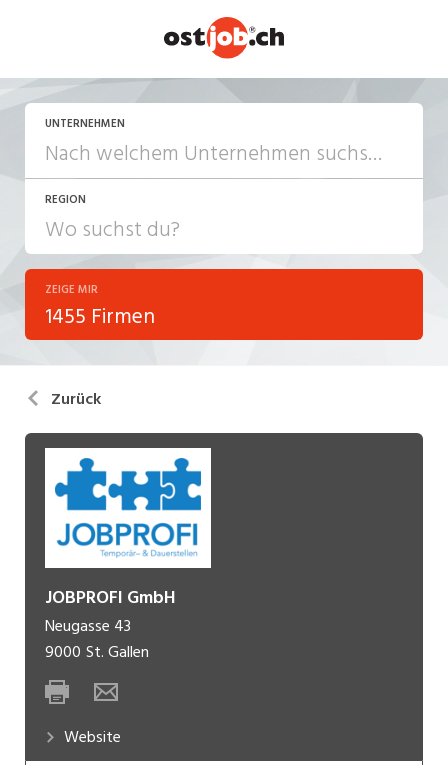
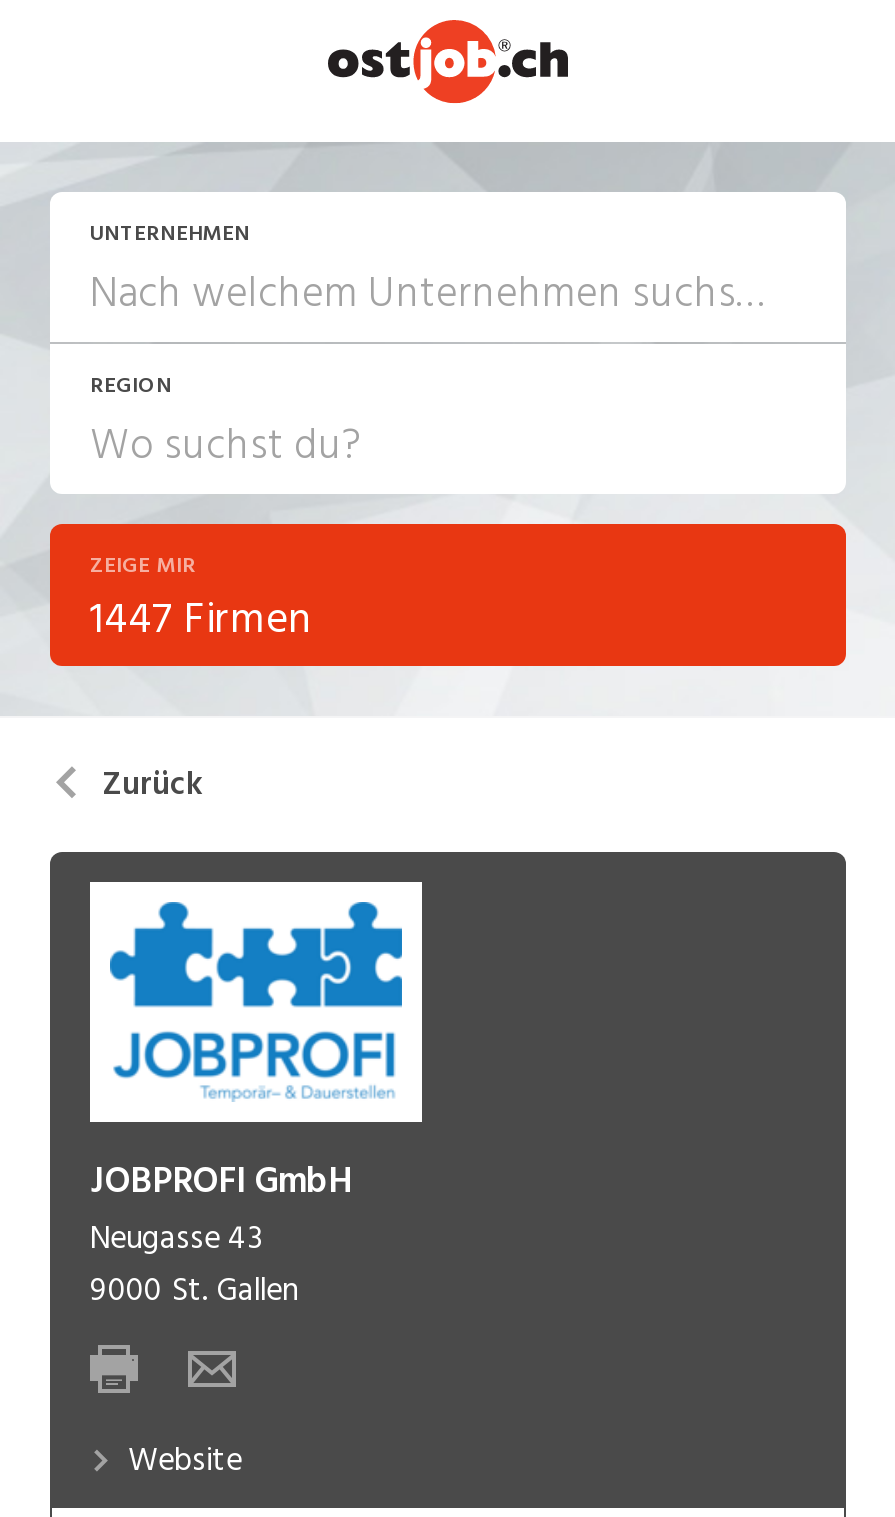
- 1455 Firmen
+ 1447 Firmen
